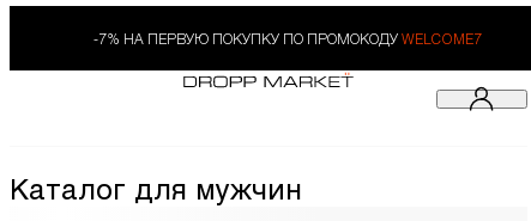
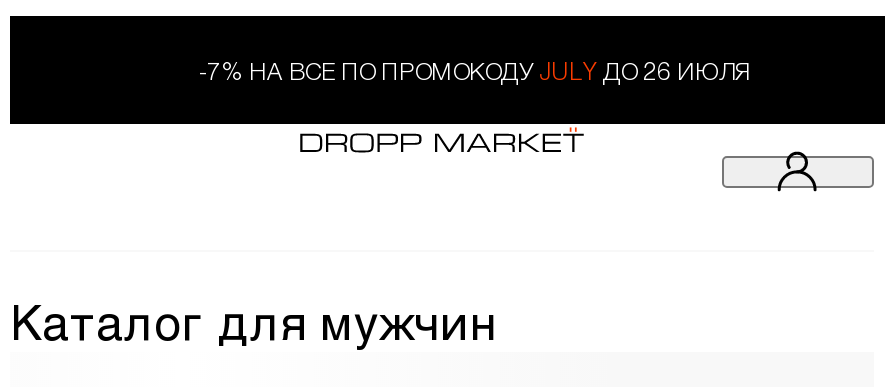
- -7% НА ПЕРВУЮ ПОКУПКУ ПО ПРОМОКОДУ WELCOME7
+ -7% НА ВСЕ ПО ПРОМОКОДУ JULY ДО 26 ИЮЛЯ
